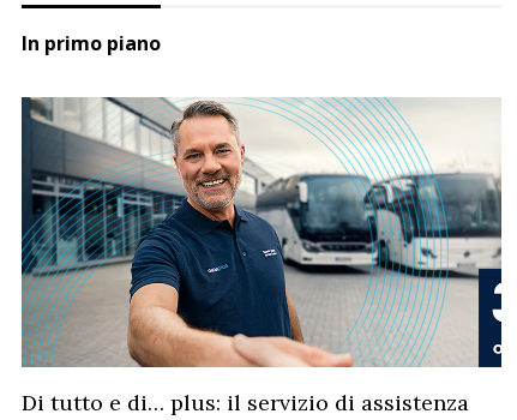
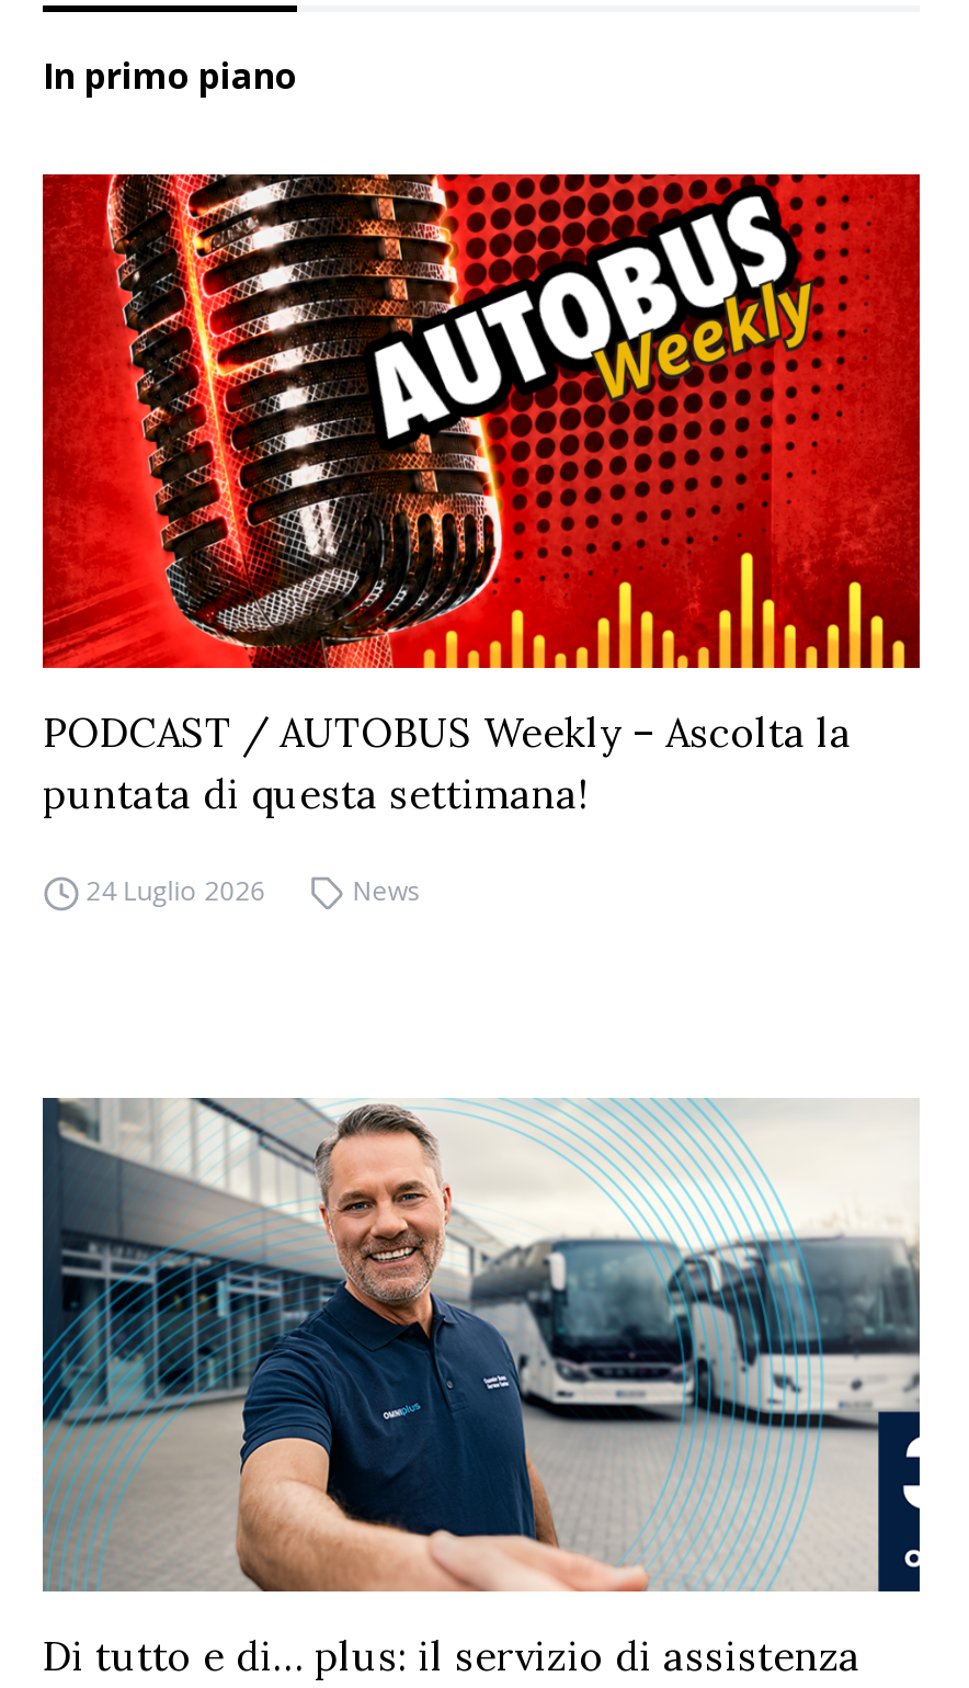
+ [image]
+ PODCAST / AUTOBUS Weekly – Ascolta la
+ puntata di questa settimana!
+ 24 Luglio 2026
+ News
